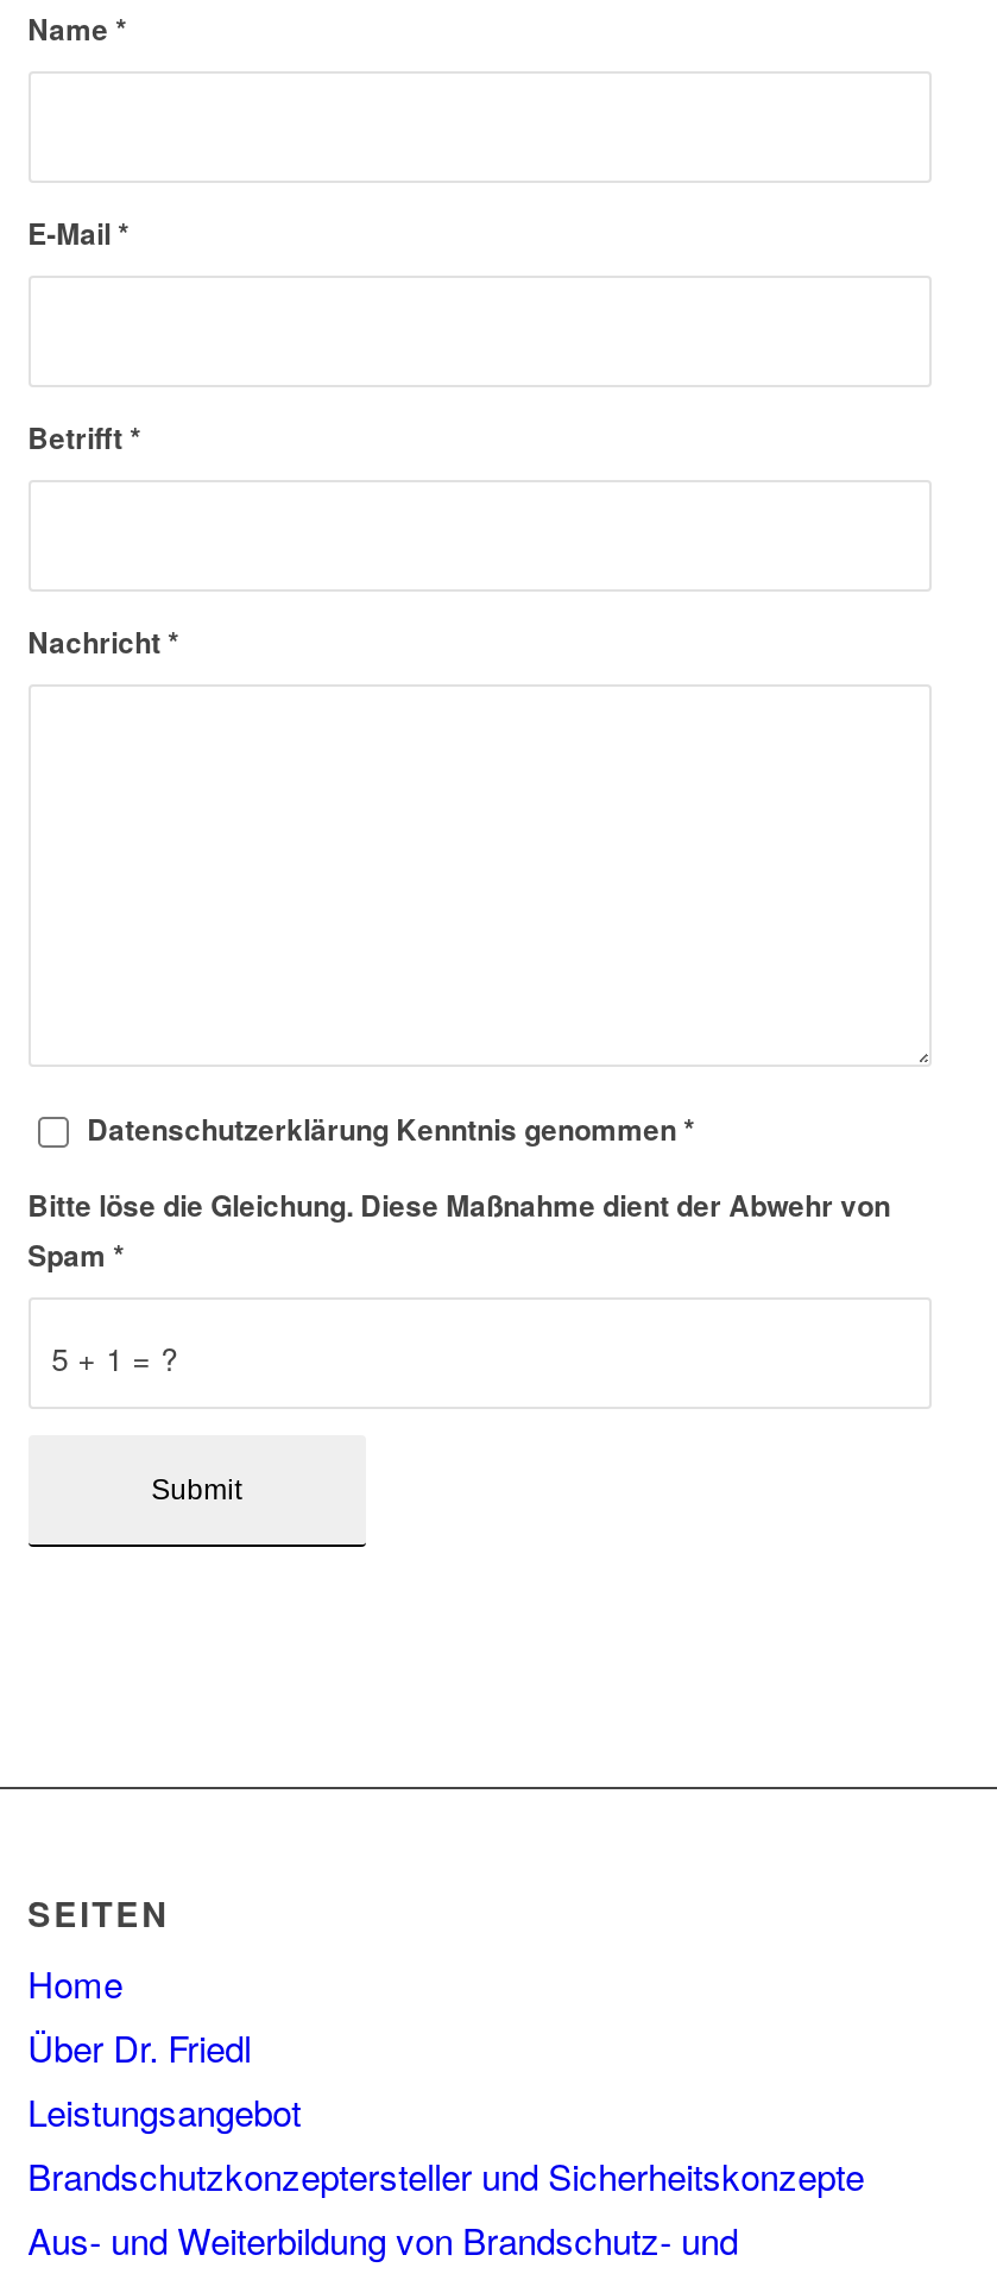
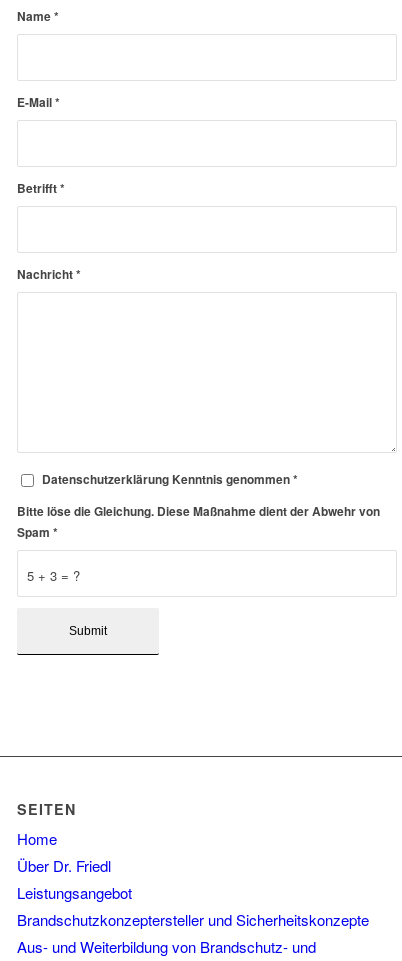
- 5 + 1 = ?
+ 5 + 3 = ?
